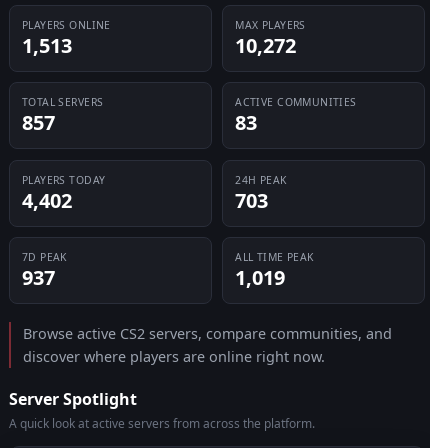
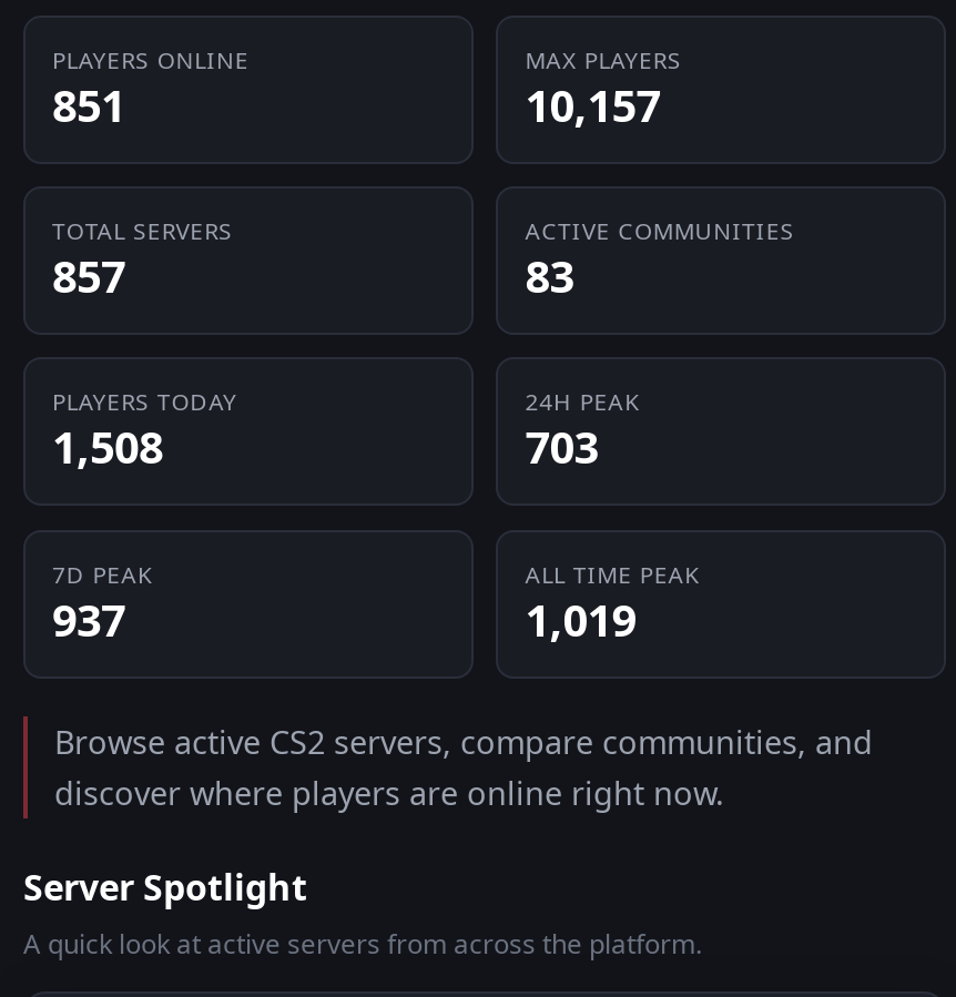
- 1,513
+ 851

- 10,272
+ 10,157

- 4,402
+ 1,508
